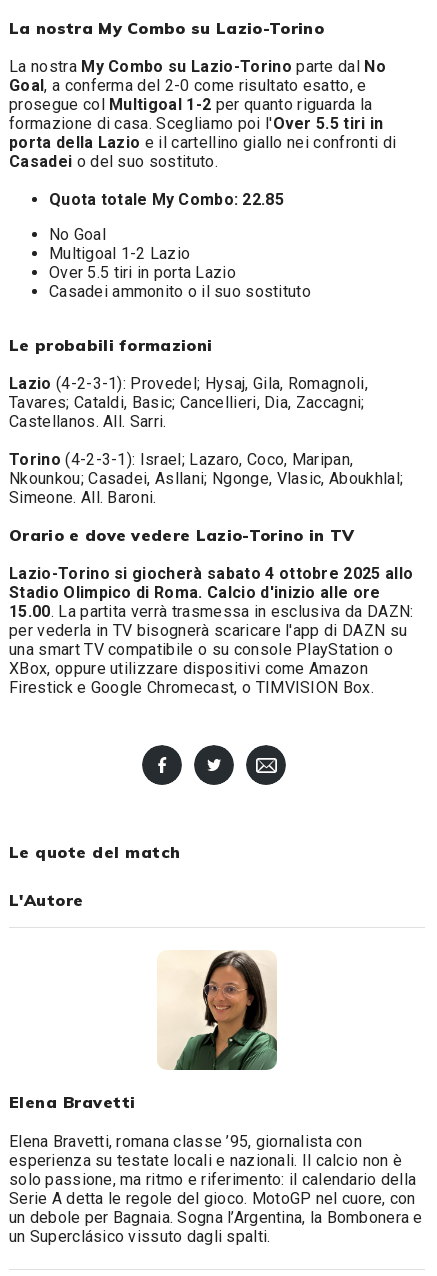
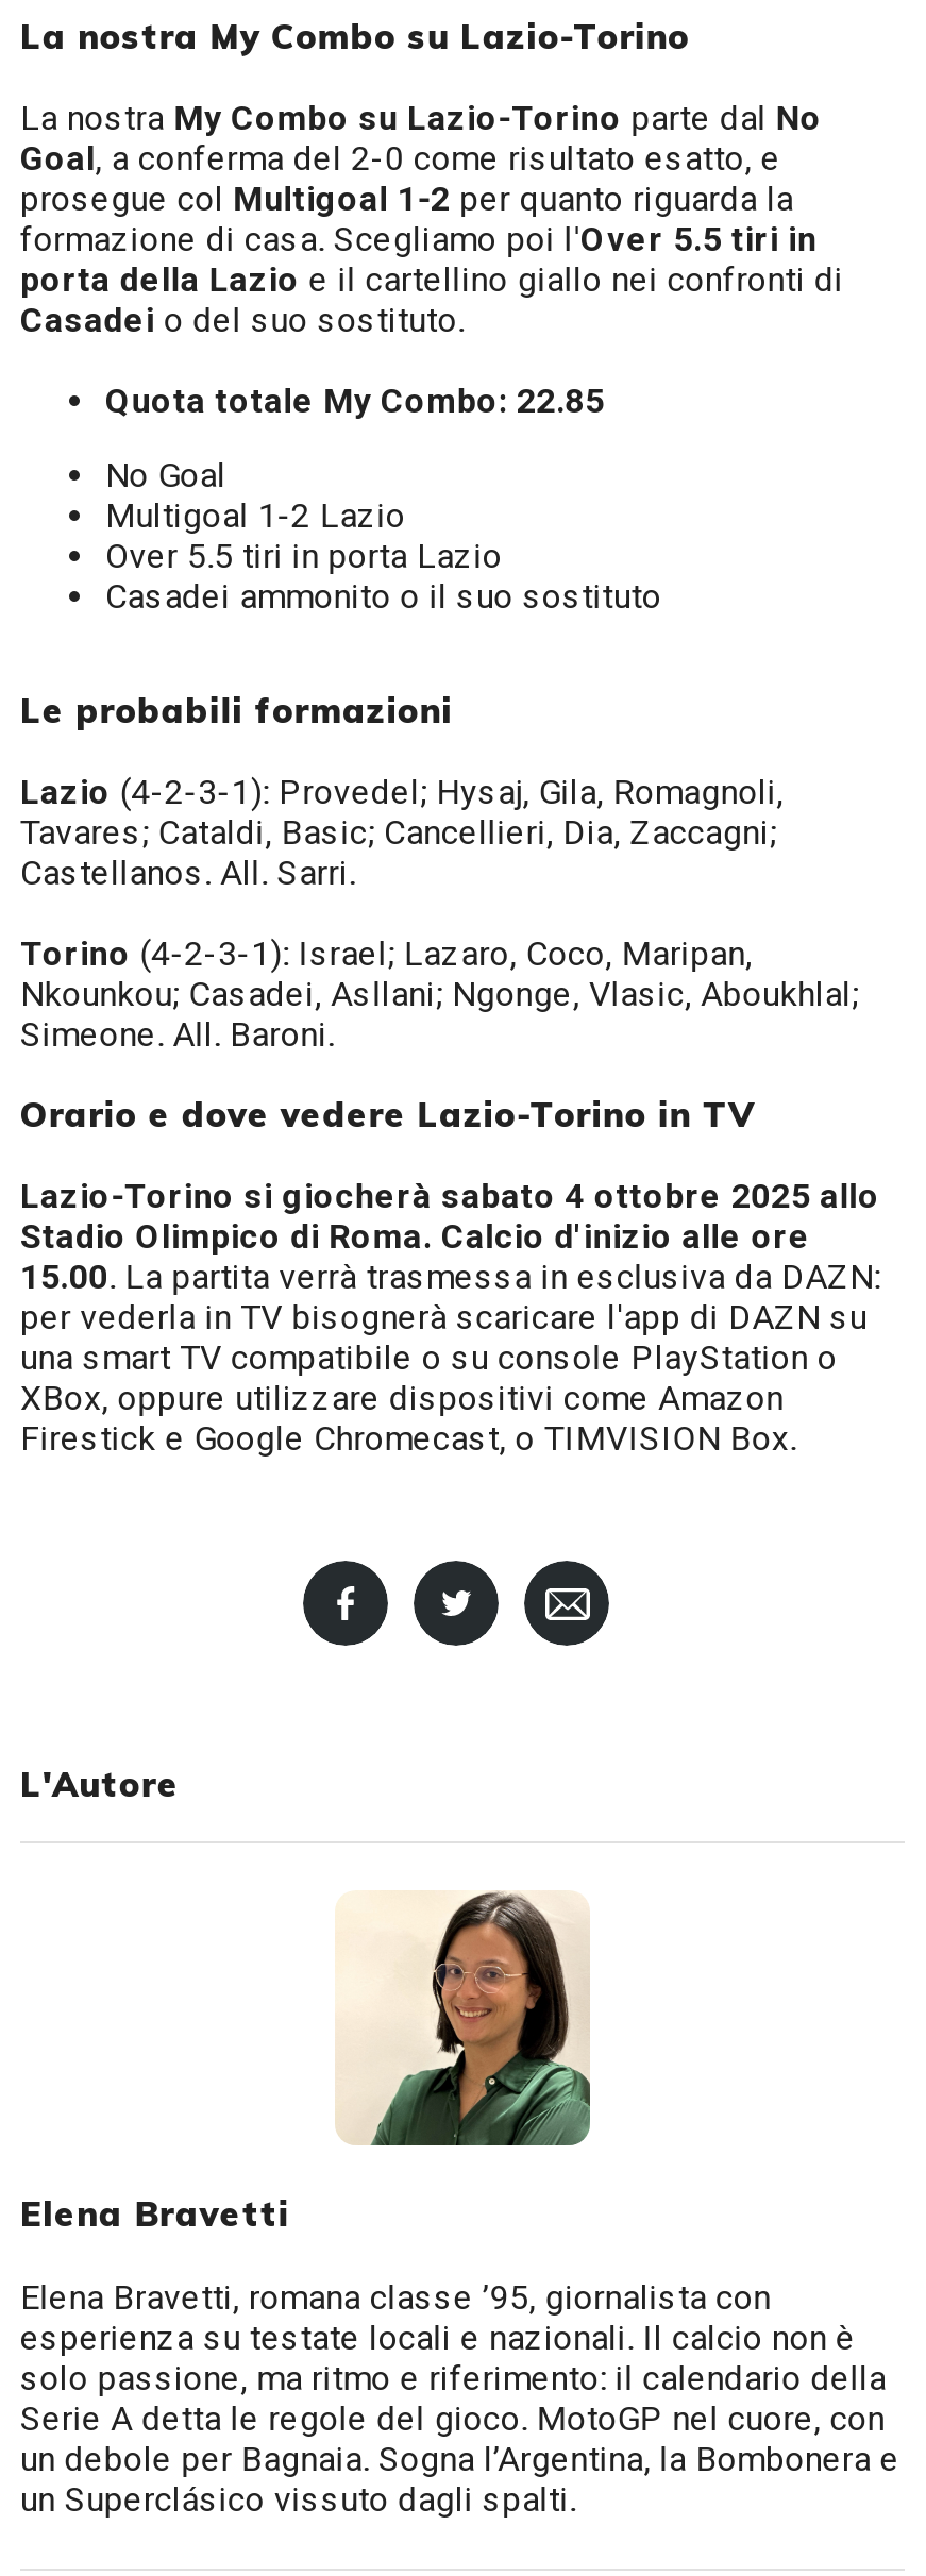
- Le quote del match
